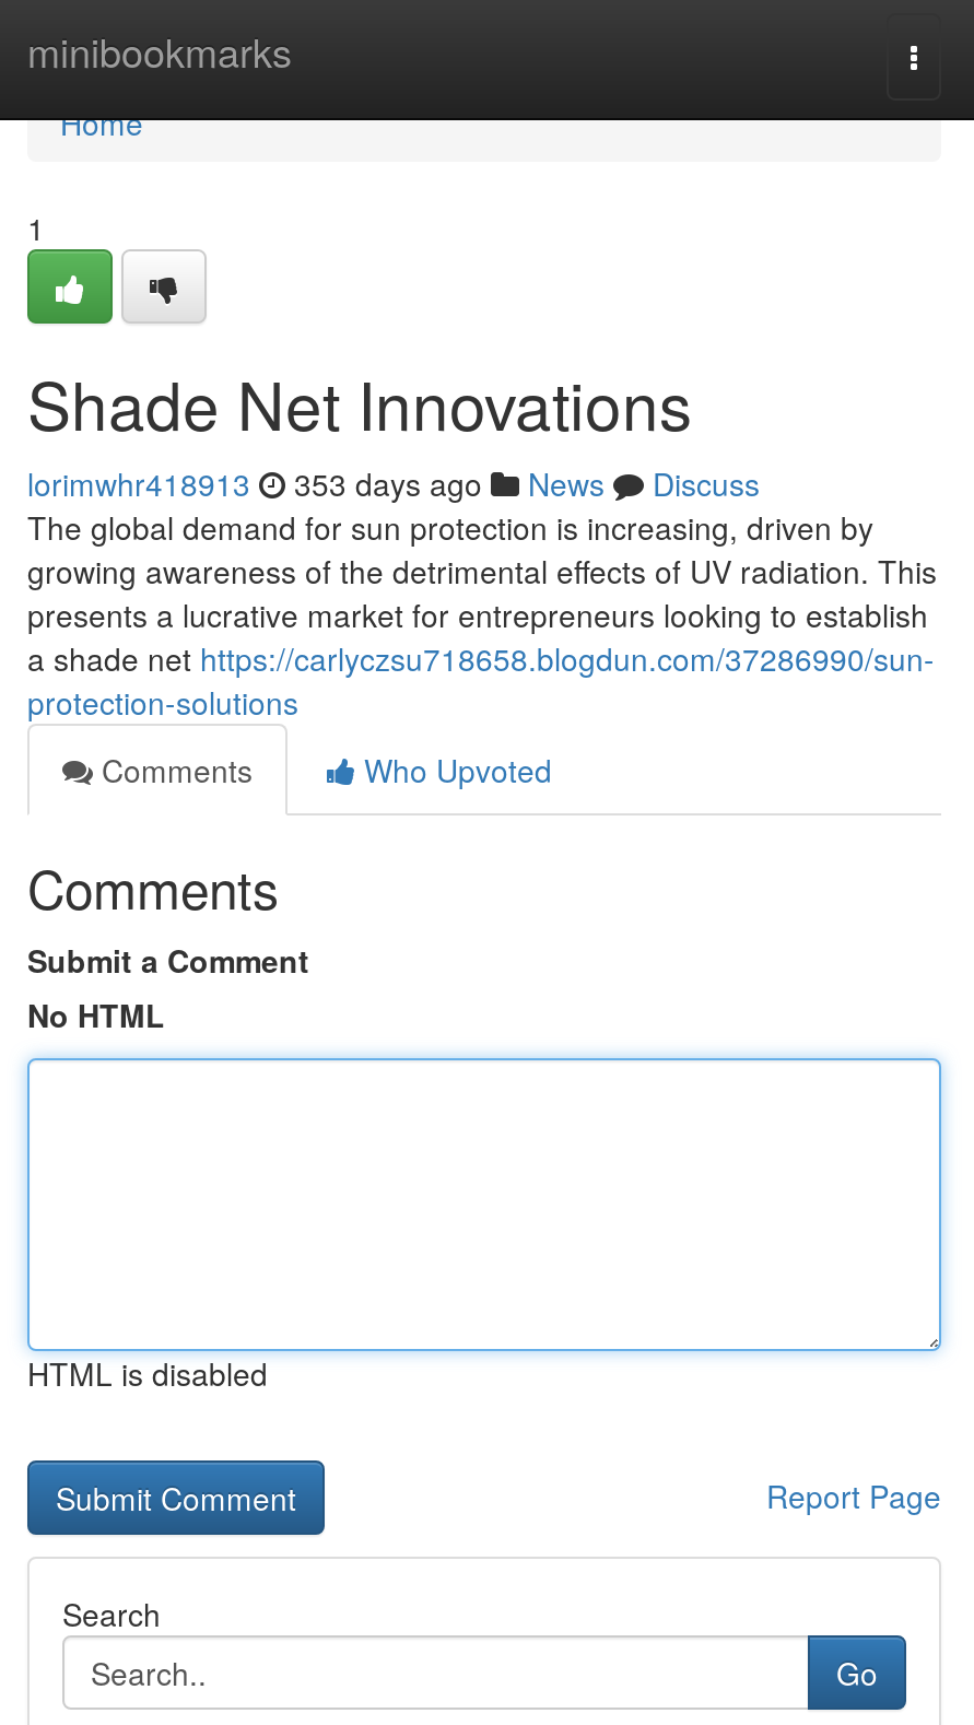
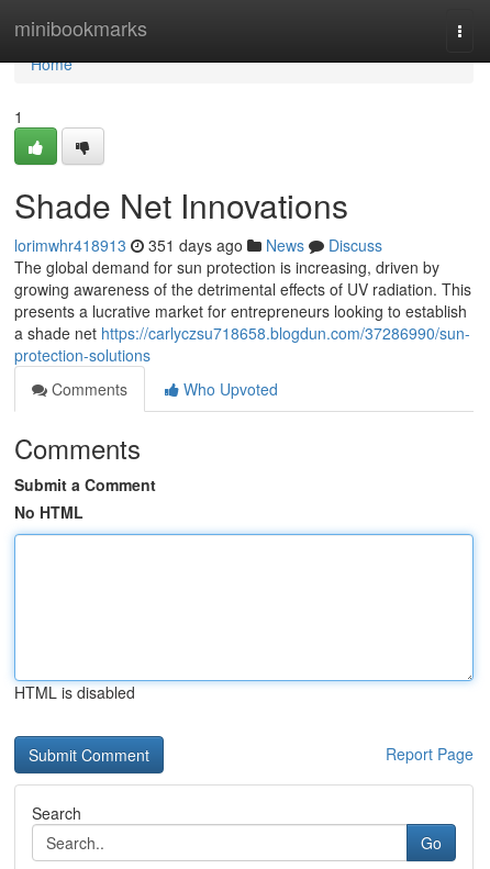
- lorimwhr418913 353 days ago News Discuss
+ lorimwhr418913 351 days ago News Discuss
